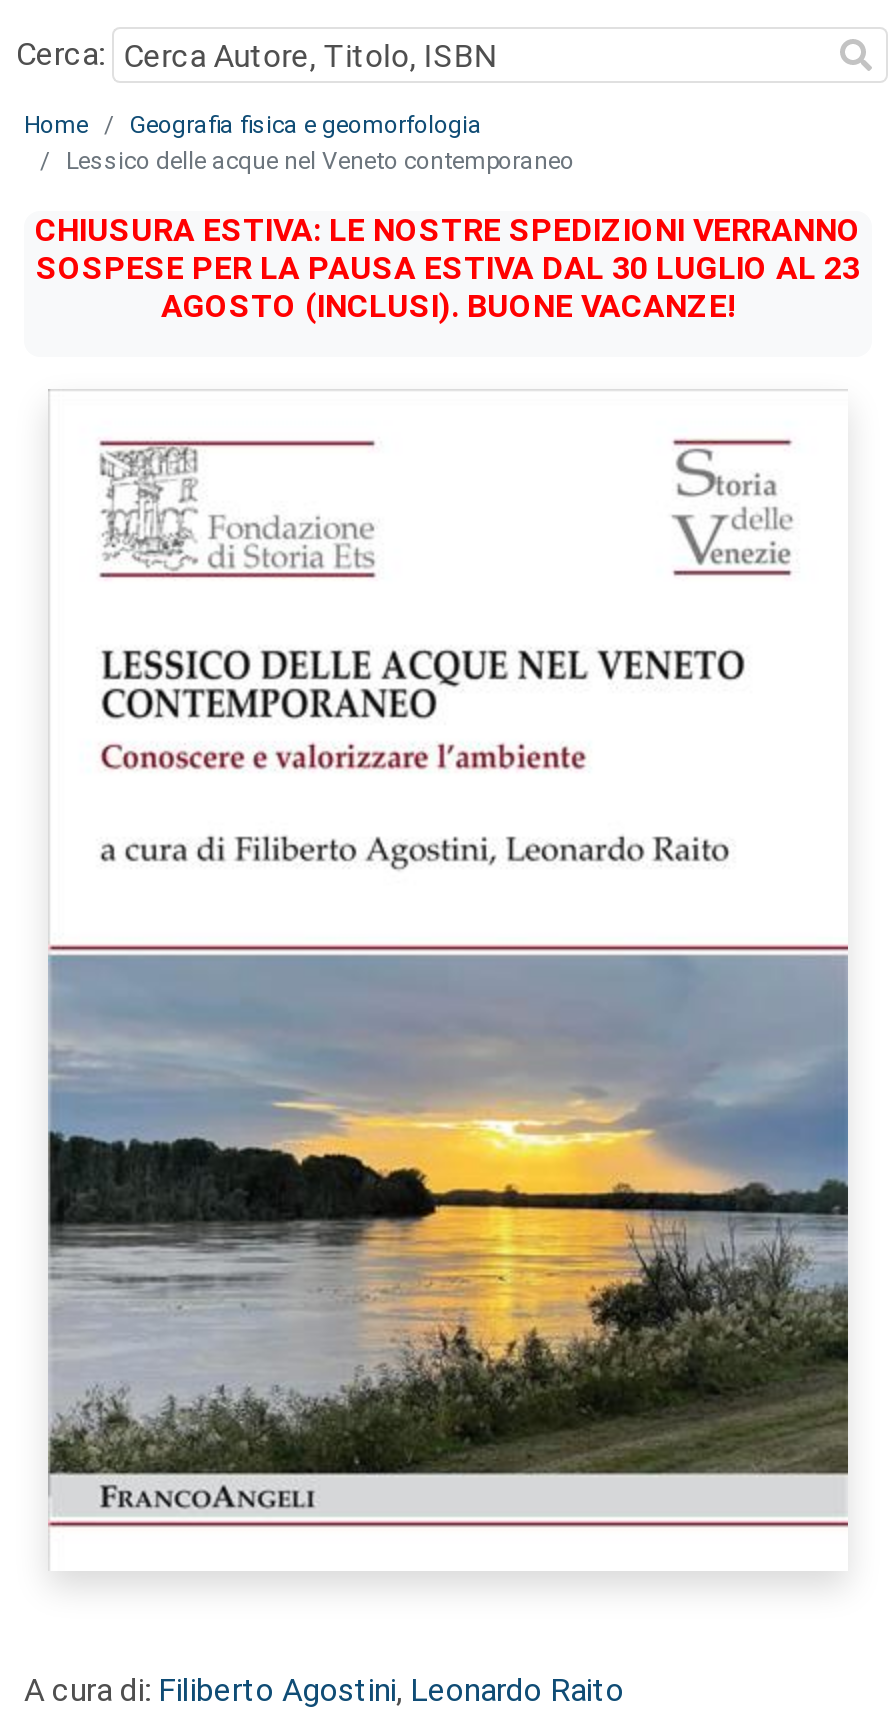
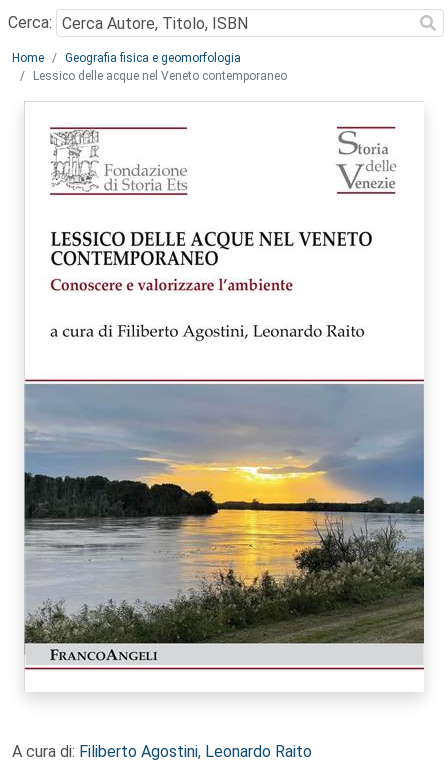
- CHIUSURA ESTIVA: LE NOSTRE SPEDIZIONI VERRANNO
- SOSPESE PER LA PAUSA ESTIVA DAL 30 LUGLIO AL 23
- AGOSTO (INCLUSI). BUONE VACANZE!
